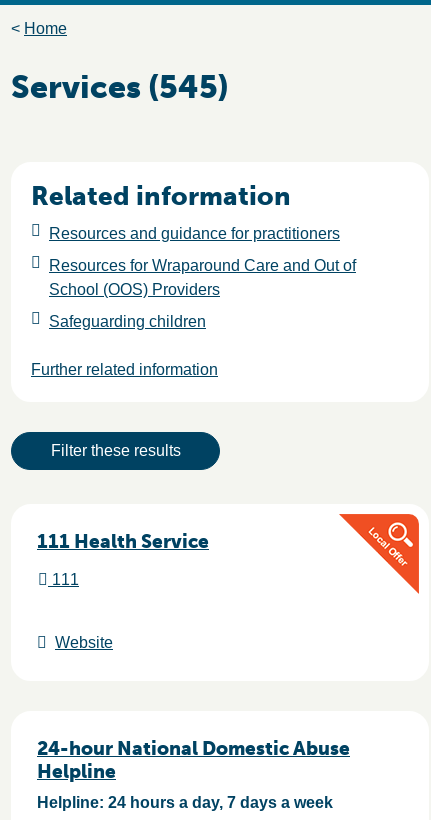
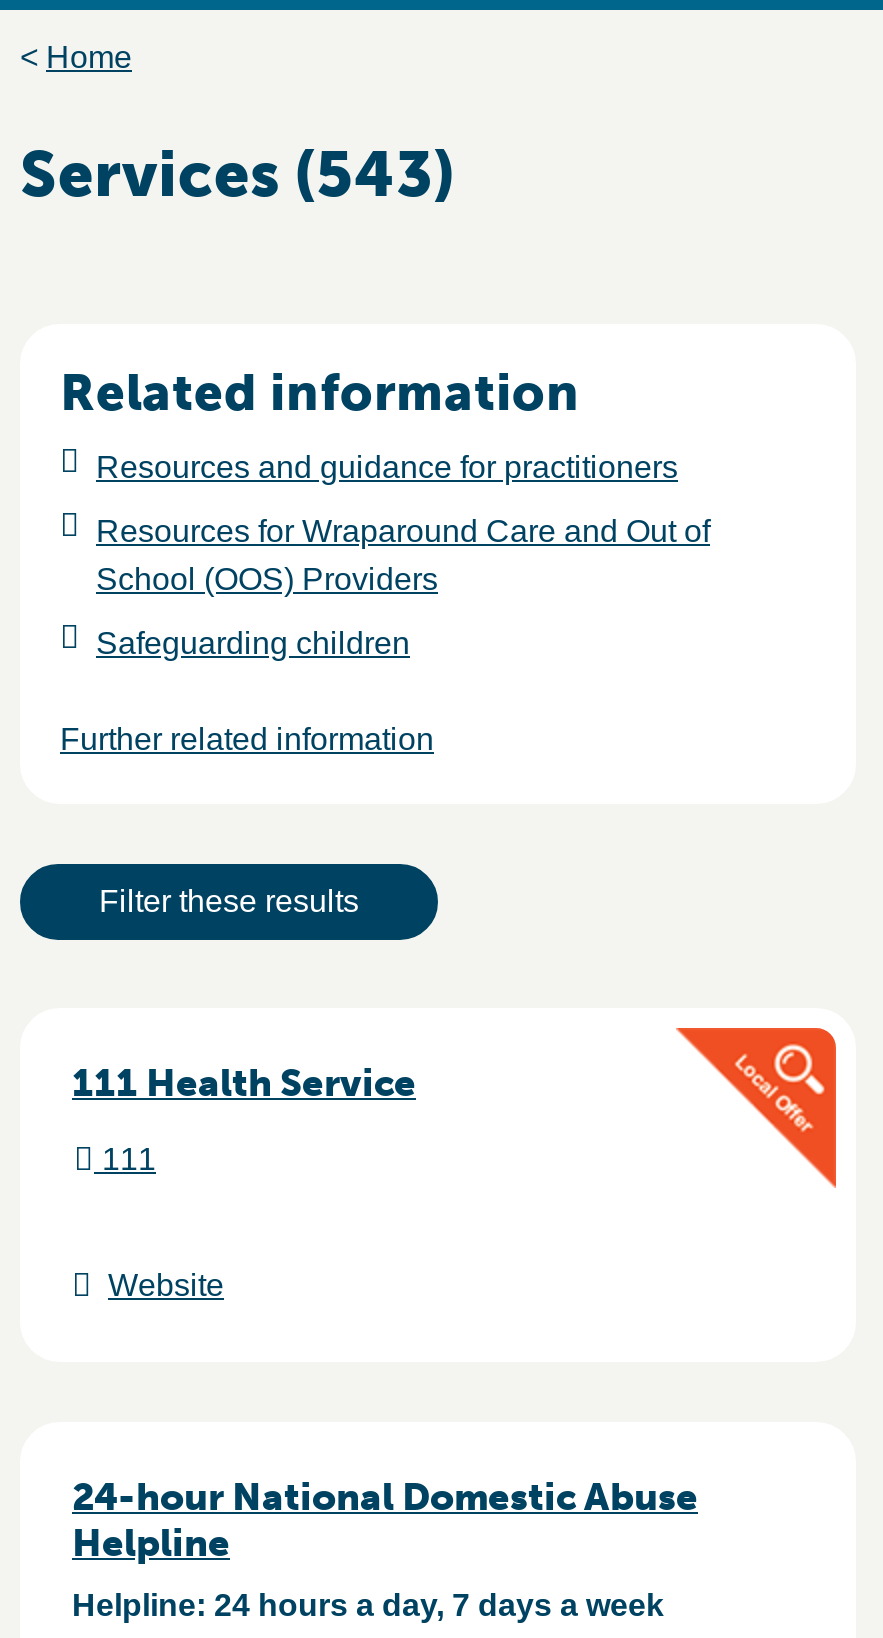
- Services (545)
+ Services (543)
